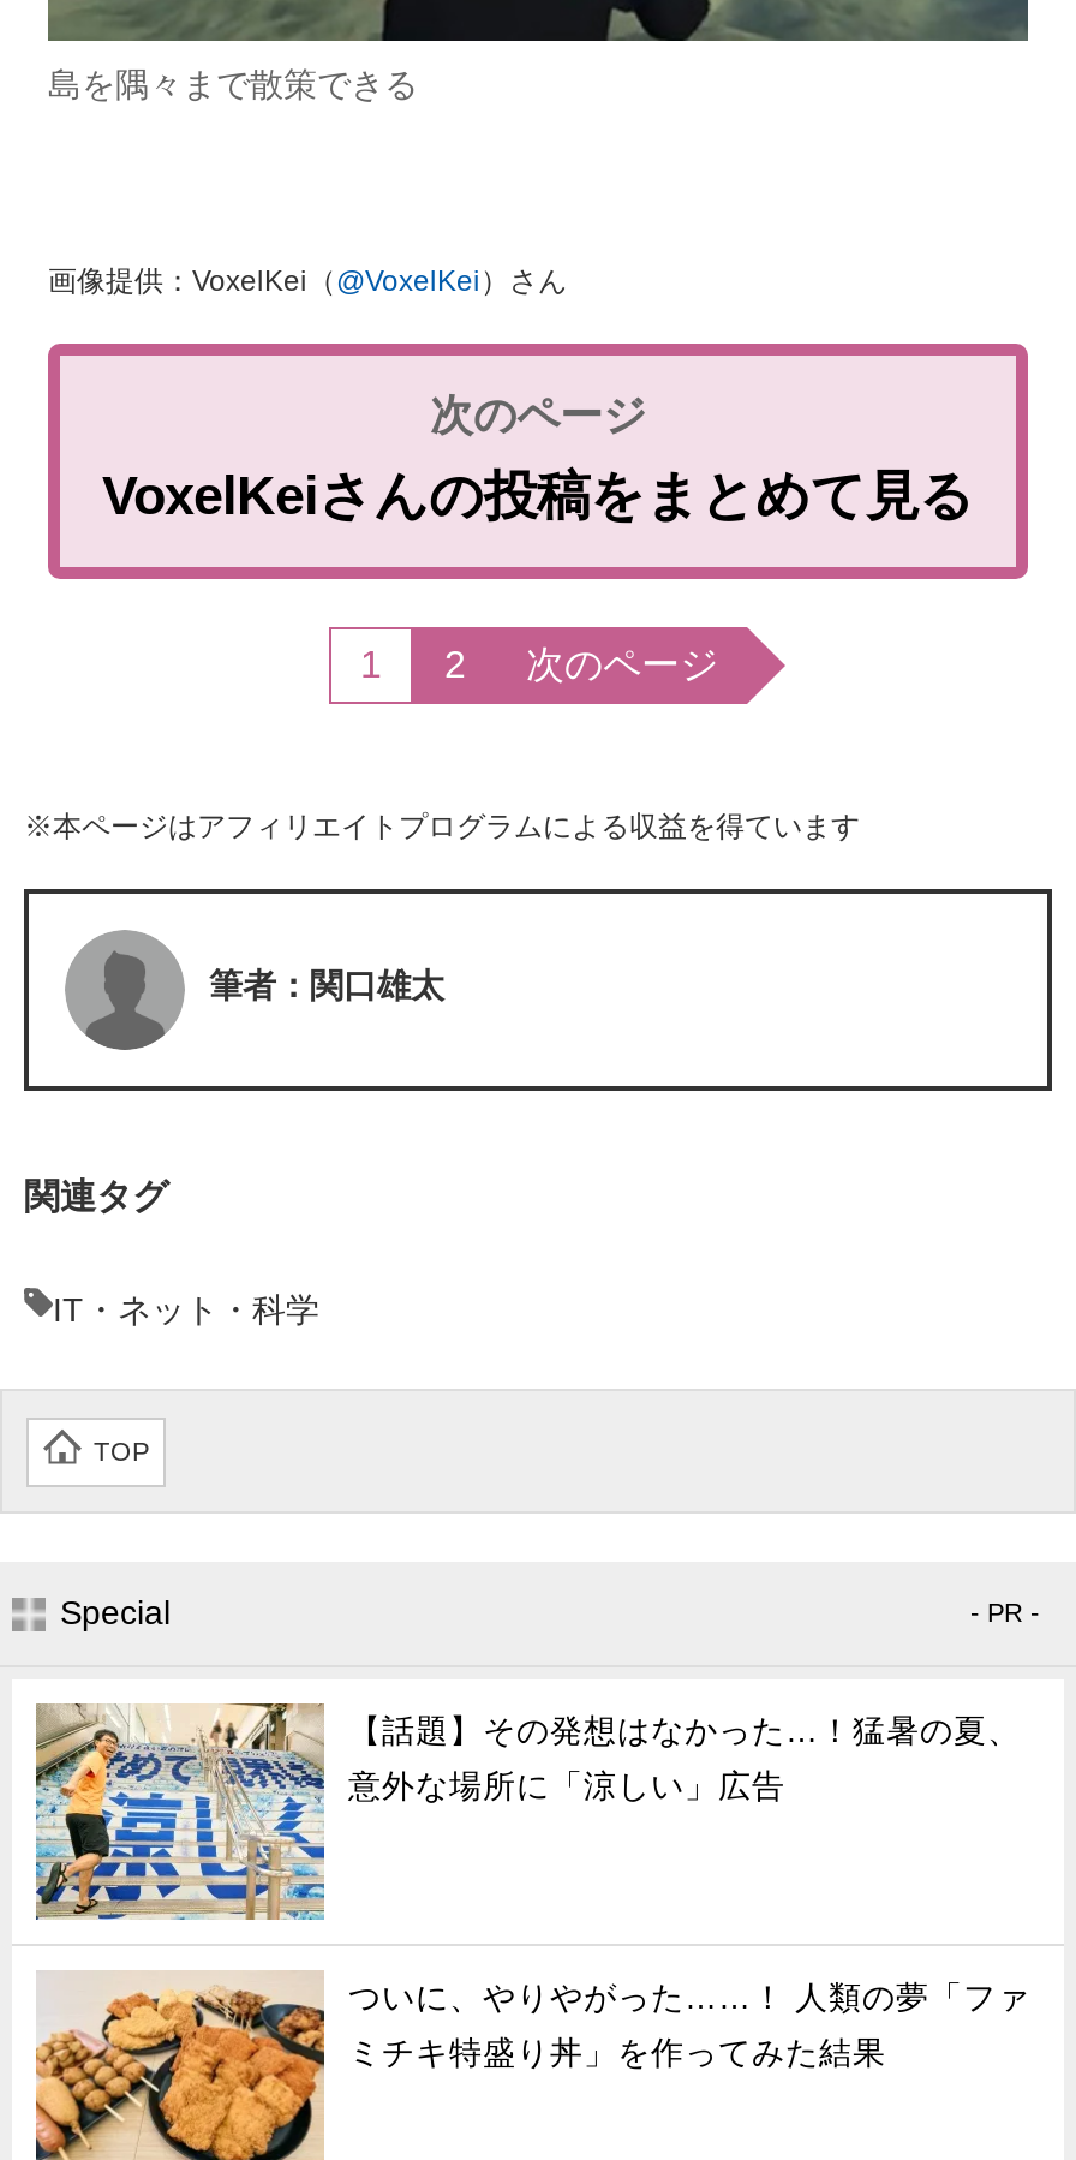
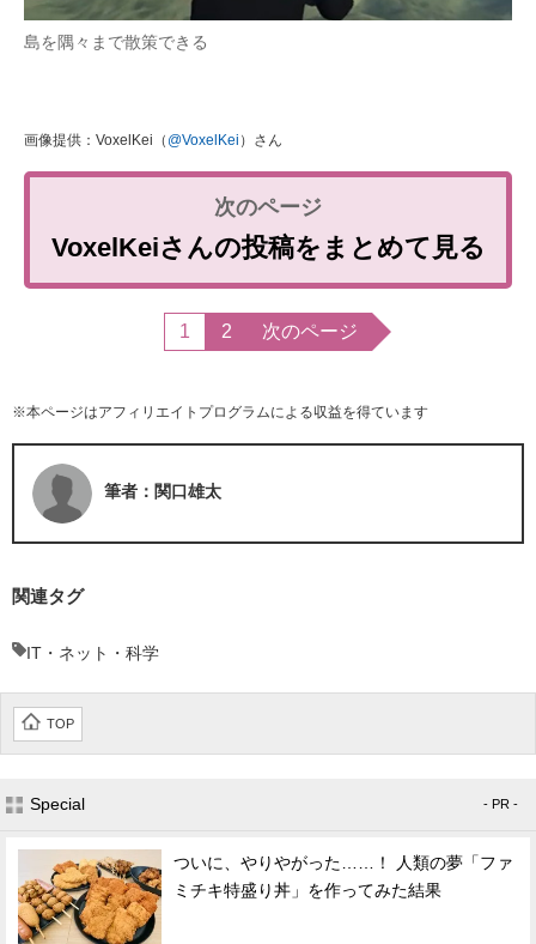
- [image]
- 【話題】その発想はなかった…！猛暑の夏、
- 意外な場所に「涼しい」広告
